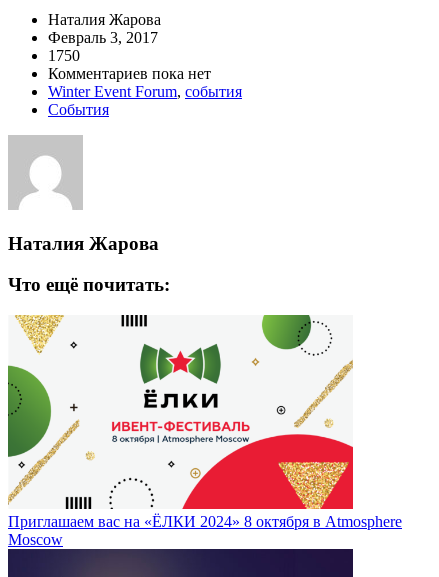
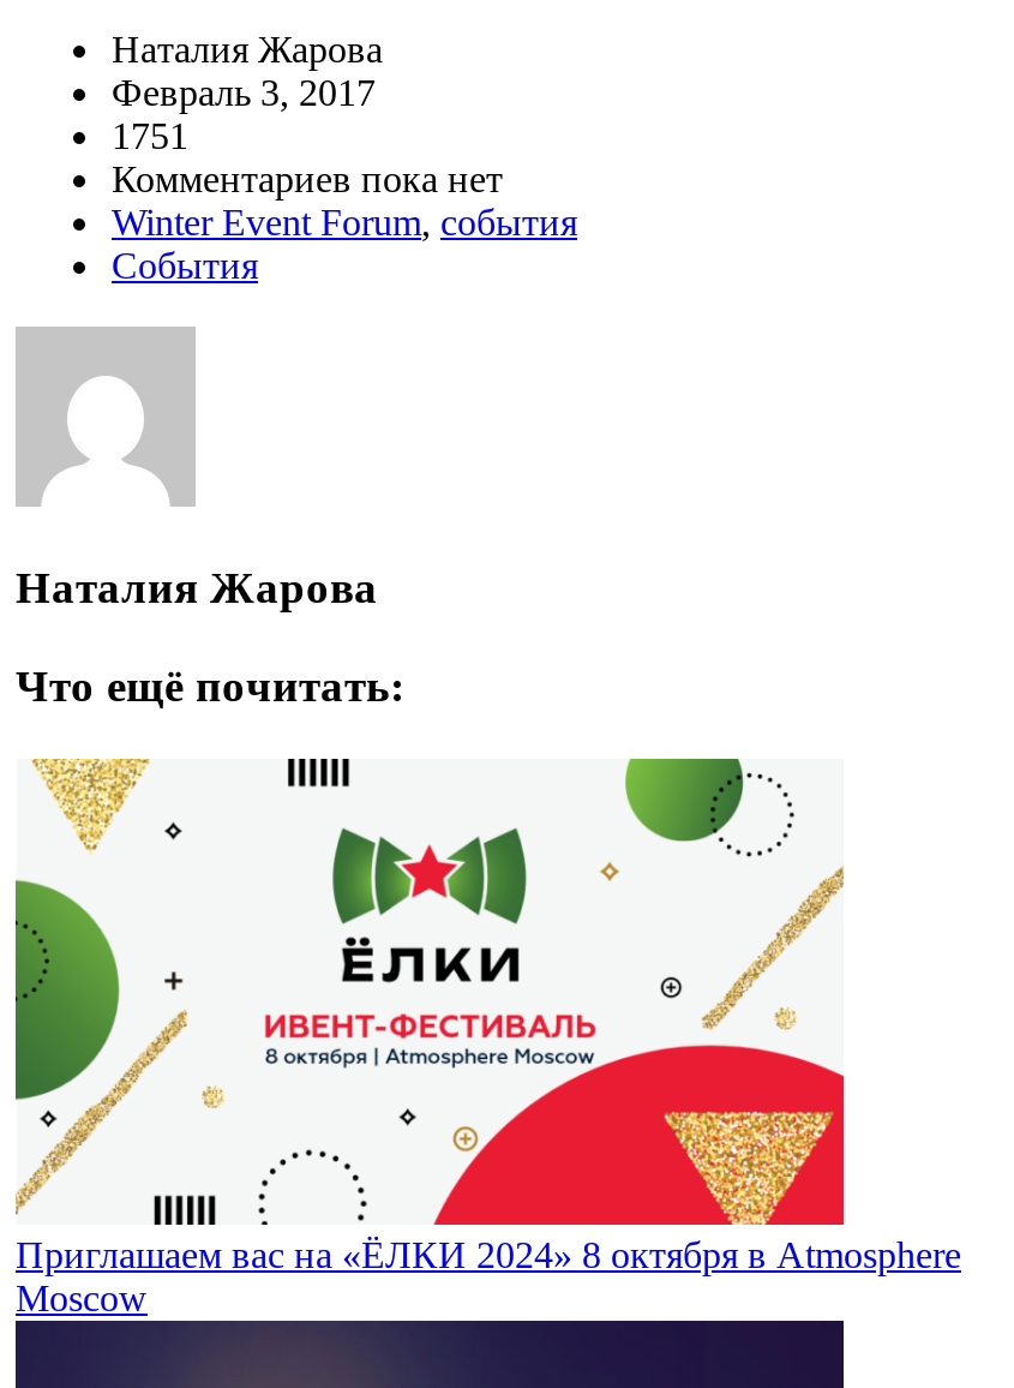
- 1750
+ 1751
